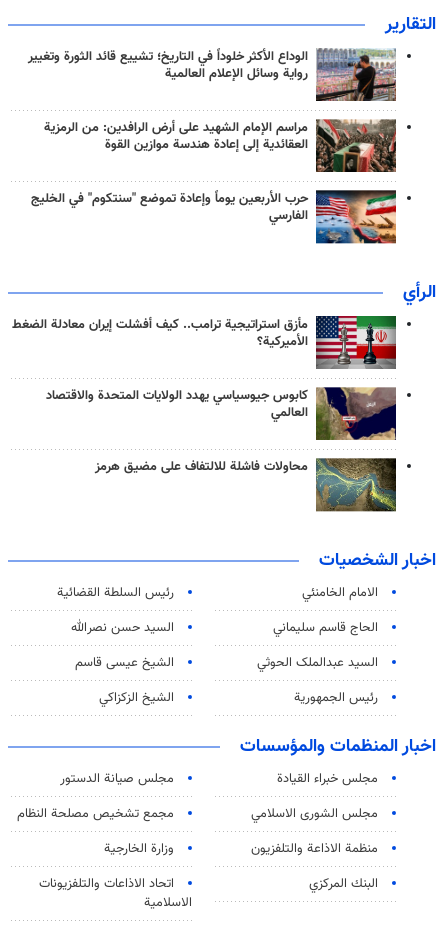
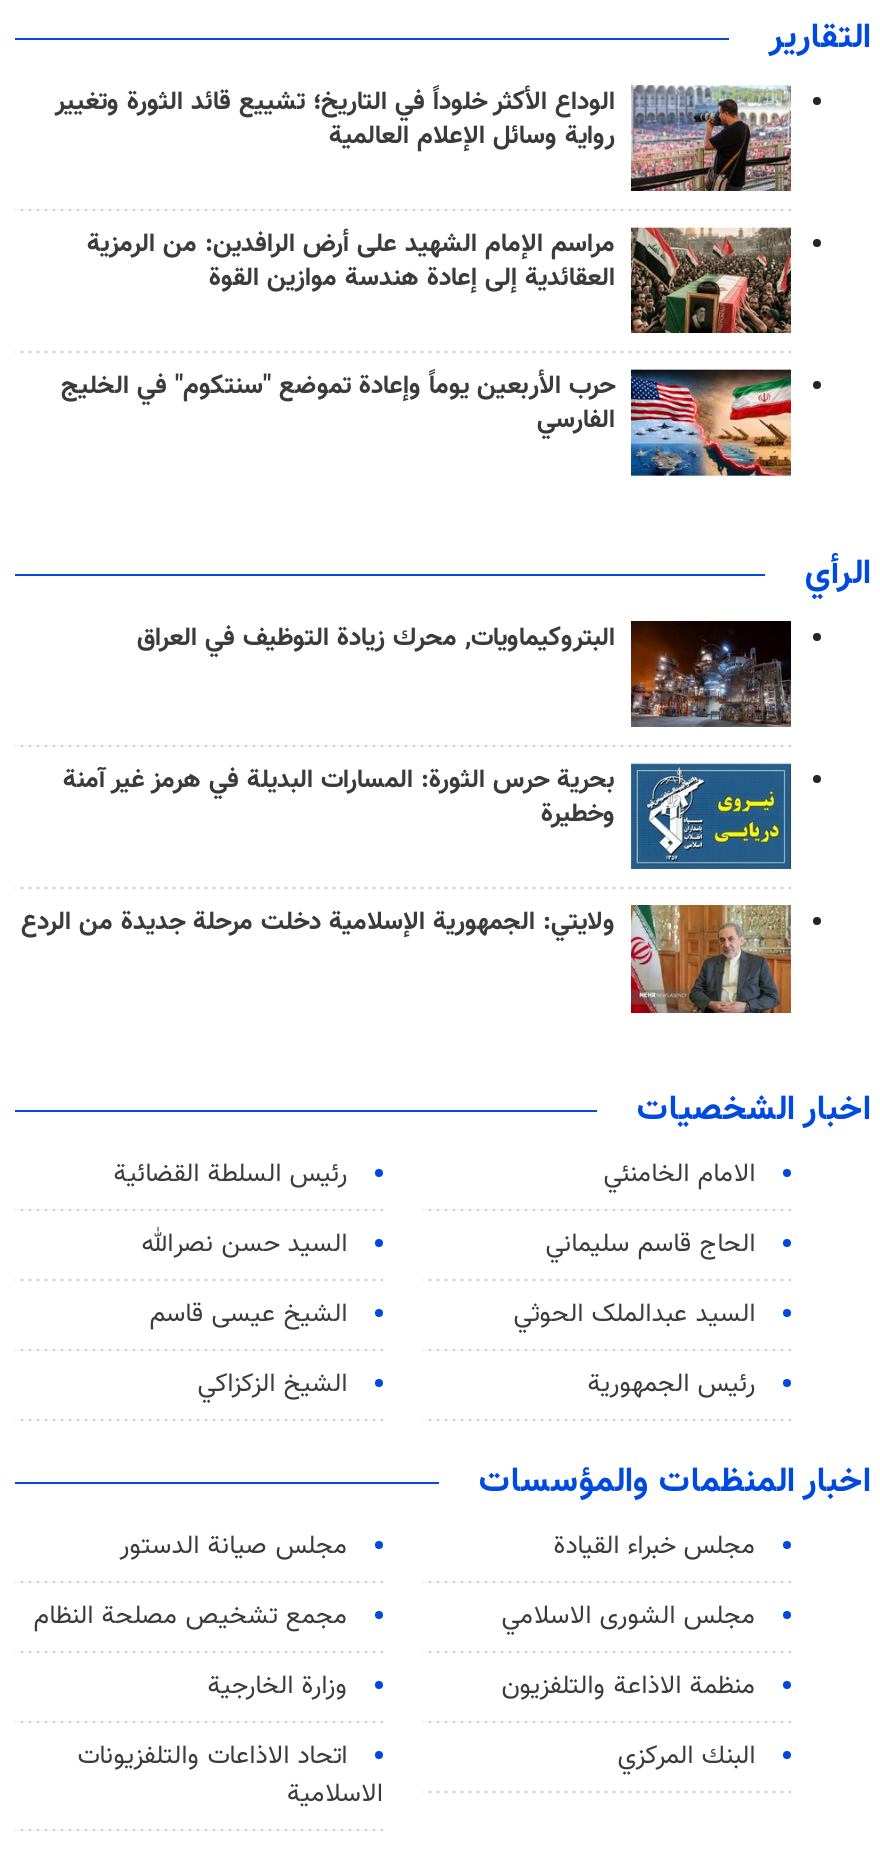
- [image]
- مأزق استراتيجية ترامب.. كيف أفشلت إيران معادلة الضغط
- الأميركية؟
+ [image]
+ البتروكيماويات, محرك زيادة التوظيف في العراق

- [image]
- كابوس جيوسياسي يهدد الولايات المتحدة والاقتصاد
- العالمي
+ [image]
+ بحرية حرس الثورة: المسارات البديلة في هرمز غير آمنة
+ وخطيرة

- [image]
- محاولات فاشلة للالتفاف على مضيق هرمز
+ [image]
+ ولايتي: الجمهورية الإسلامية دخلت مرحلة جديدة من الردع
